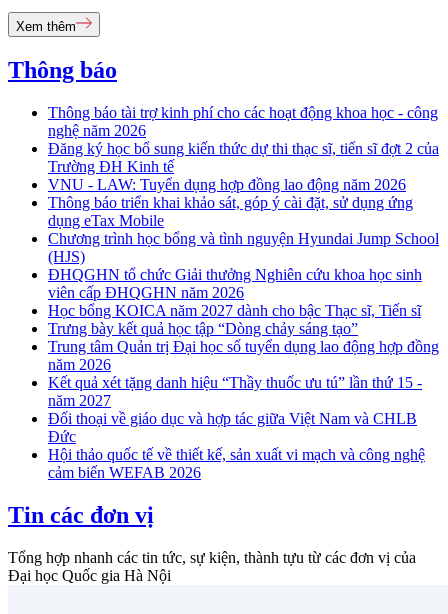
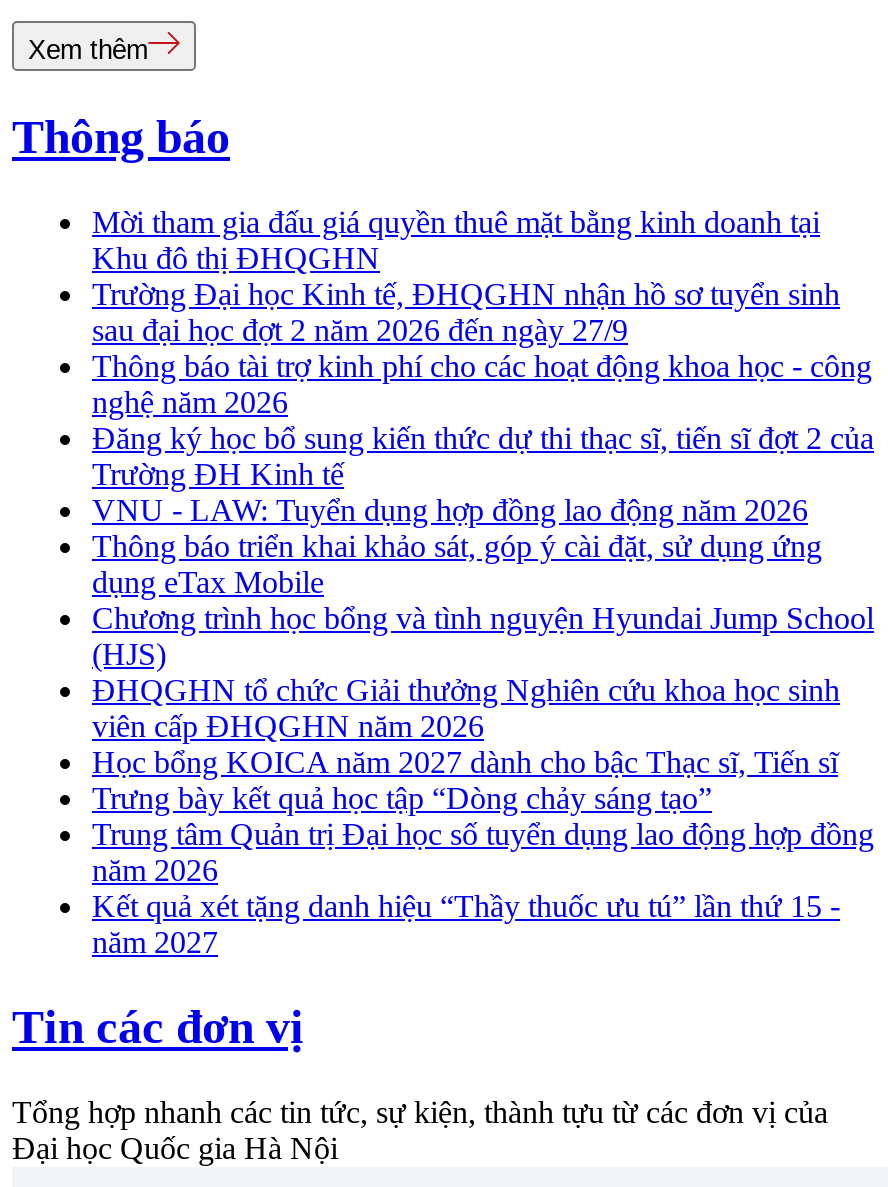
+ Mời tham gia đấu giá quyền thuê mặt bằng kinh doanh tại
+ Khu đô thị ĐHQGHN
+ Trường Đại học Kinh tế, ĐHQGHN nhận hồ sơ tuyển sinh
+ sau đại học đợt 2 năm 2026 đến ngày 27/9

moved down: Thông báo tài trợ kinh phí cho các hoạt động khoa học - công | nghệ năm 2026 | Đăng ký học bổ sung kiến thức dự thi thạc sĩ, tiến sĩ đợt 2 của | ... | Kết quả xét tặng danh hiệu “Thầy thuốc ưu tú” lần thứ 15 - | năm 2027

- Đối thoại về giáo dục và hợp tác giữa Việt Nam và CHLB
- Đức
- Hội thảo quốc tế về thiết kế, sản xuất vi mạch và công nghệ
- cảm biến WEFAB 2026
